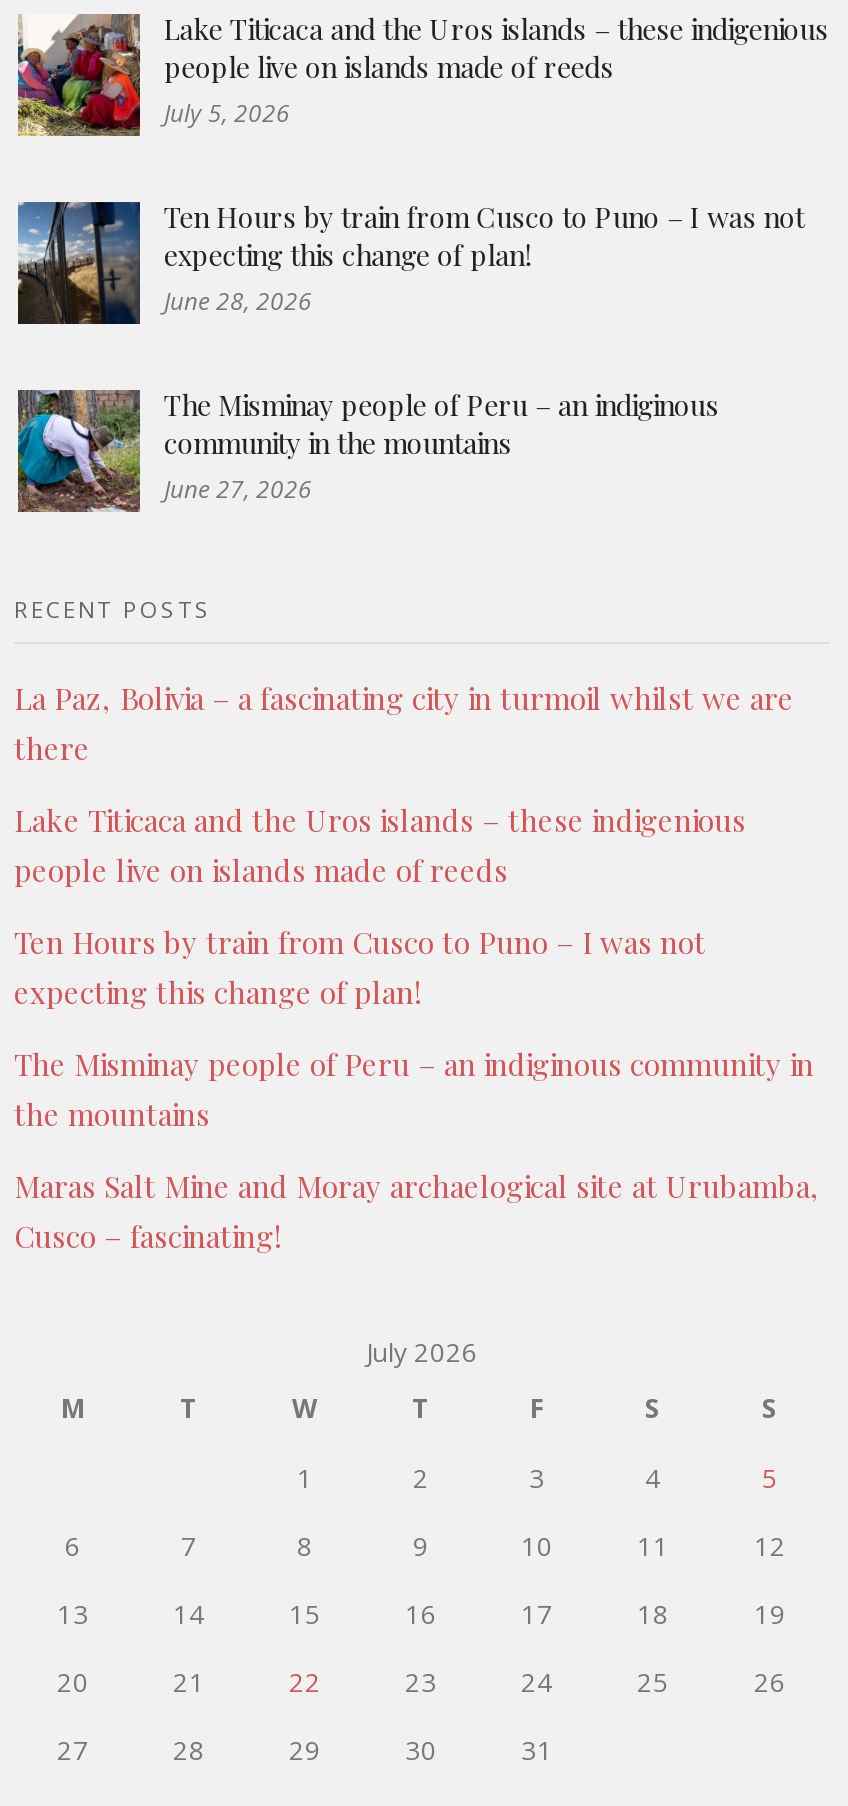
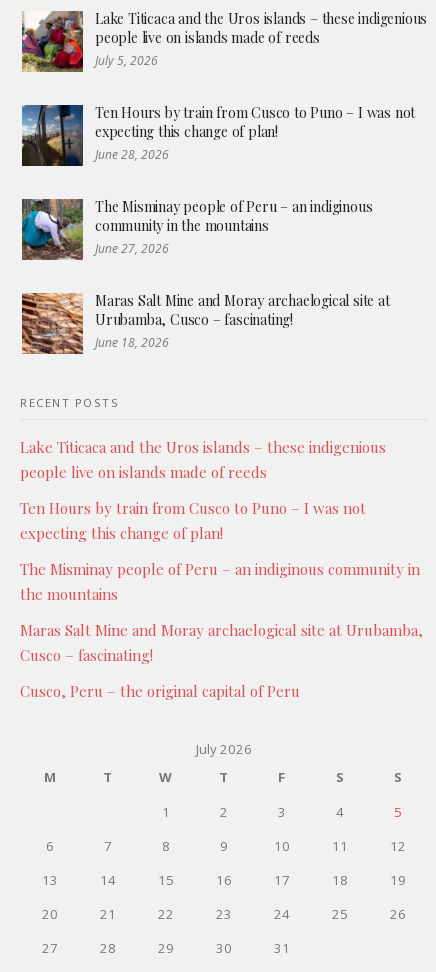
+ [image]
+ Maras Salt Mine and Moray archaelogical site at
+ Urubamba, Cusco – fascinating!
+ June 18, 2026

moved down: RECENT POSTS

- La Paz, Bolivia – a fascinating city in turmoil whilst we are
- there

+ Cusco, Peru – the original capital of Peru
